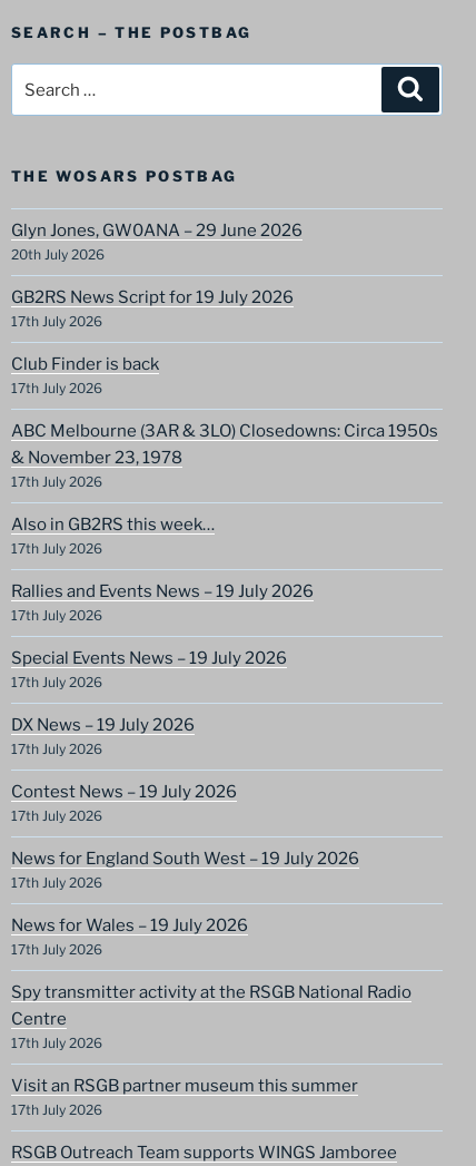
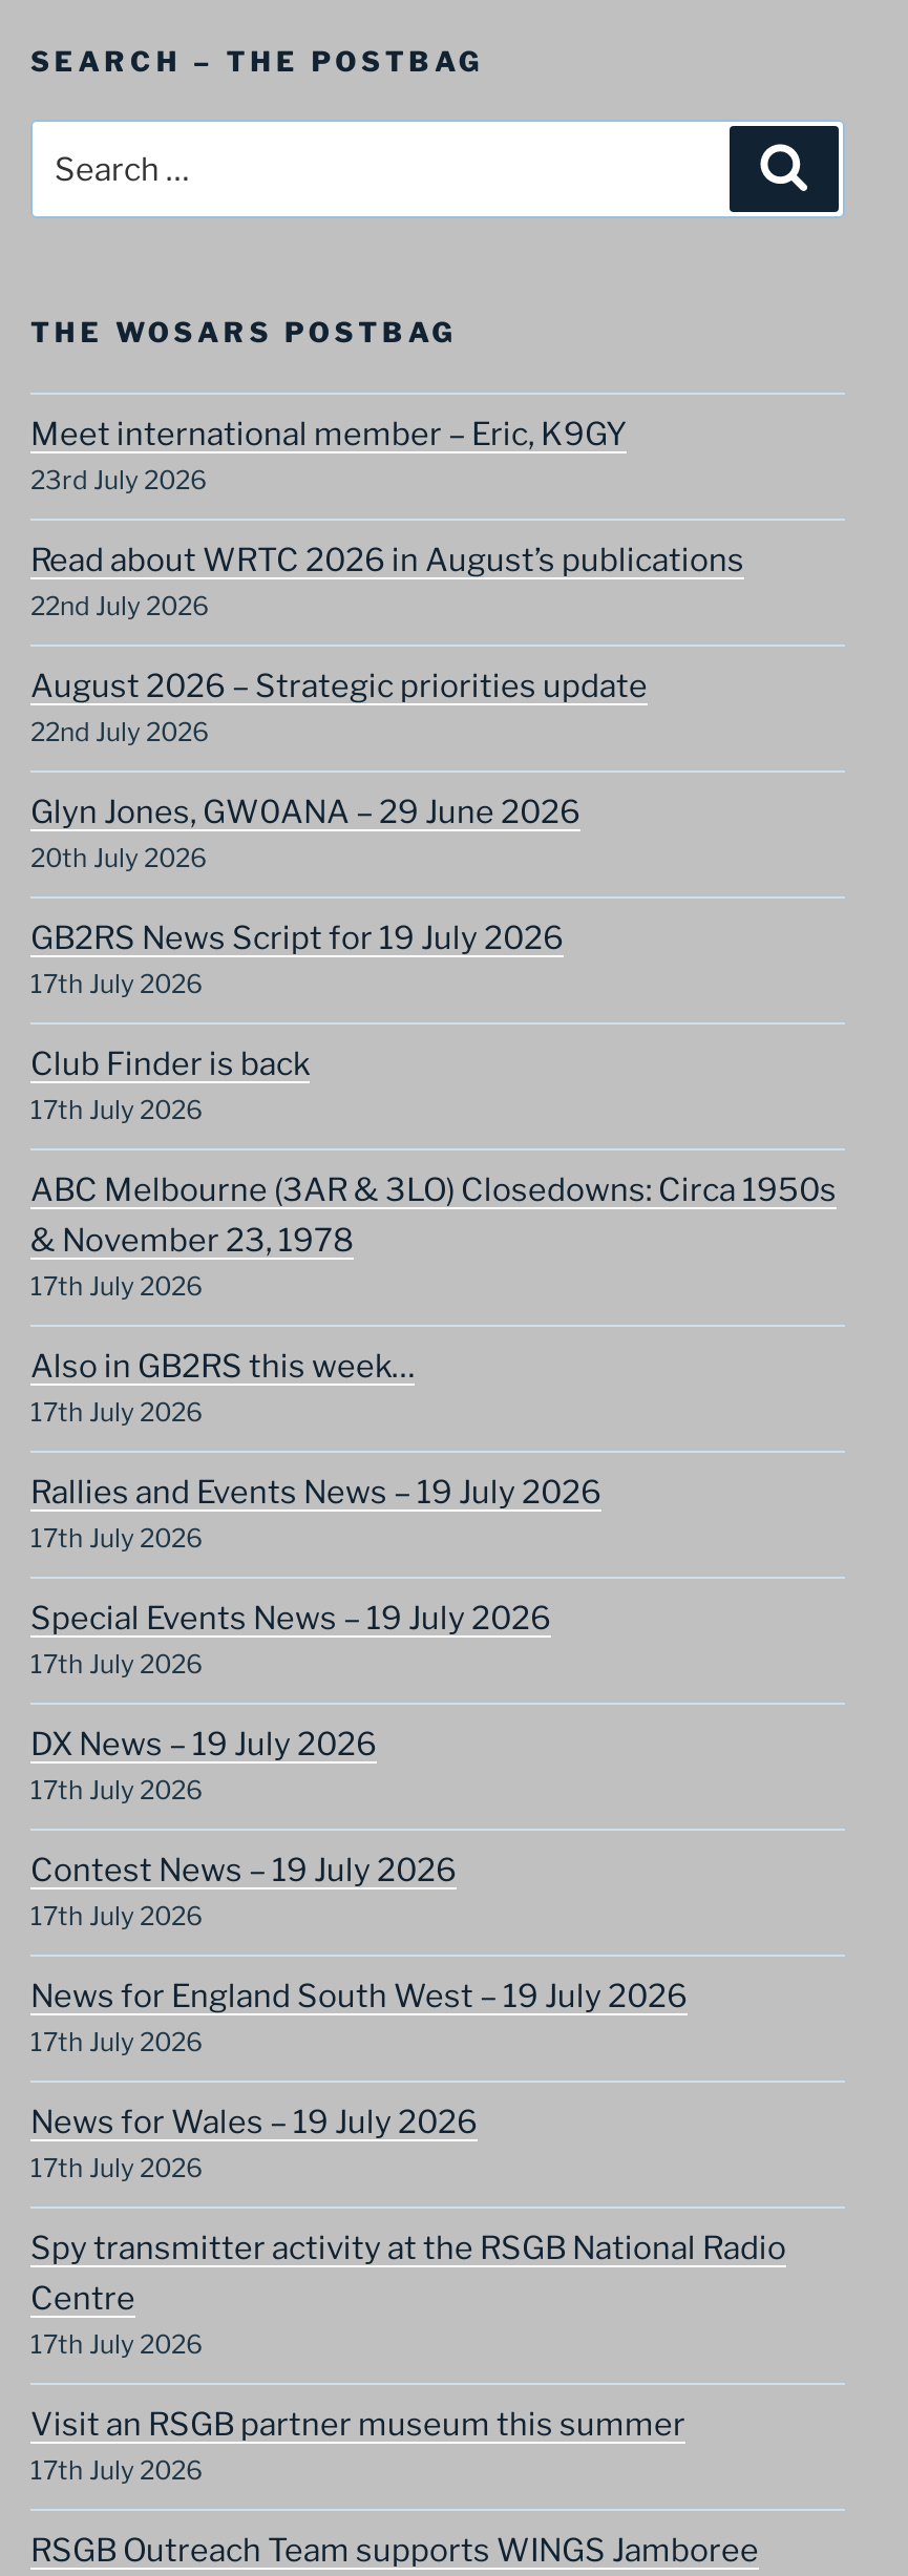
+ Meet international member – Eric, K9GY
+ 23rd July 2026
+ Read about WRTC 2026 in August’s publications
+ 22nd July 2026
+ August 2026 – Strategic priorities update
+ 22nd July 2026
